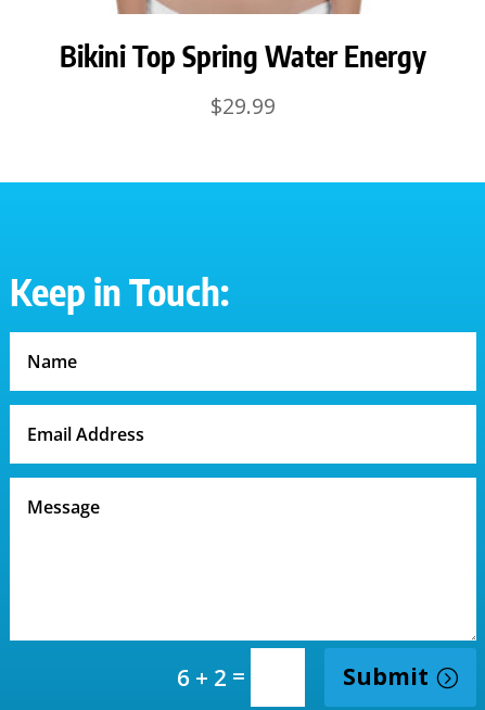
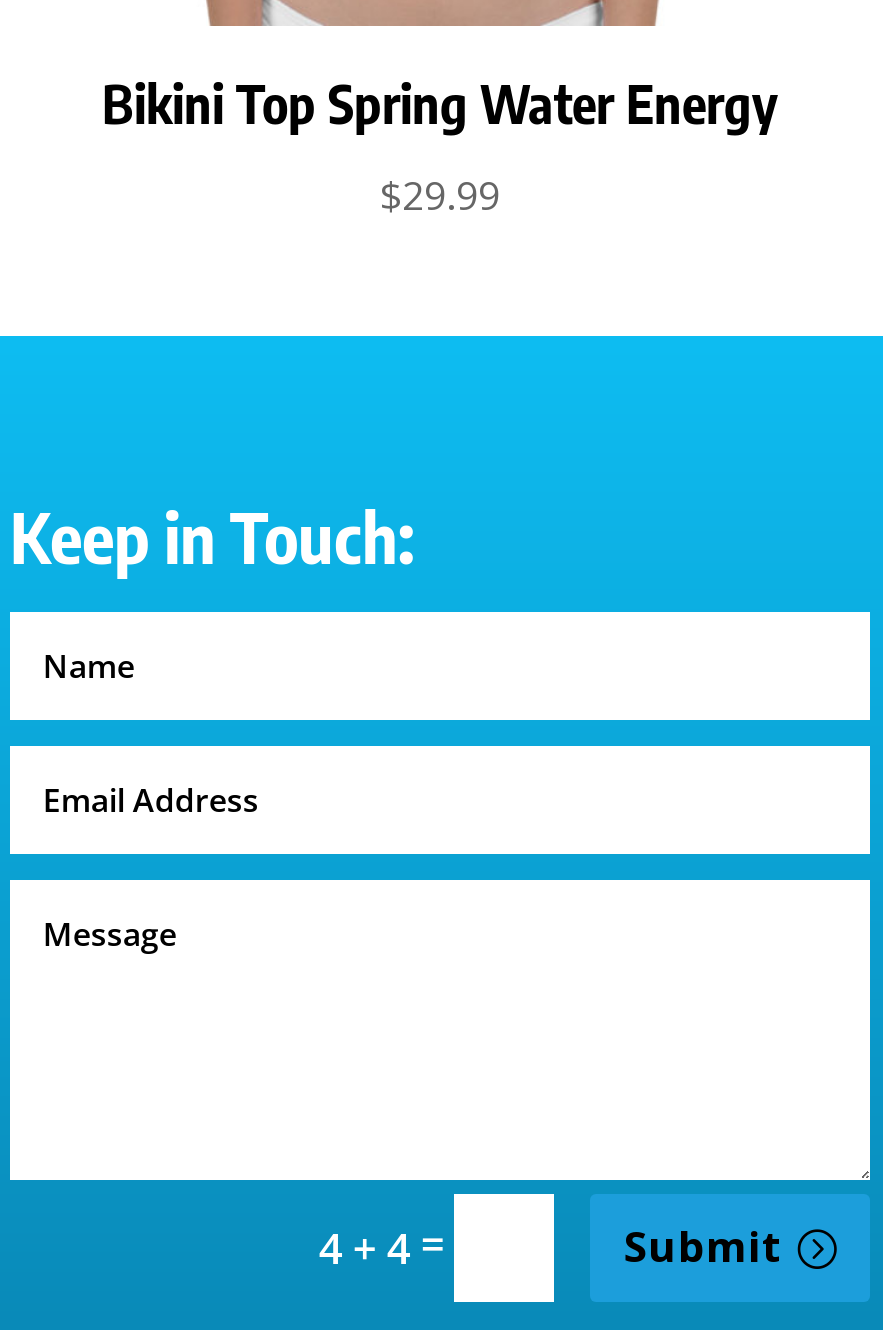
- 6 + 2 =
+ 4 + 4 =
